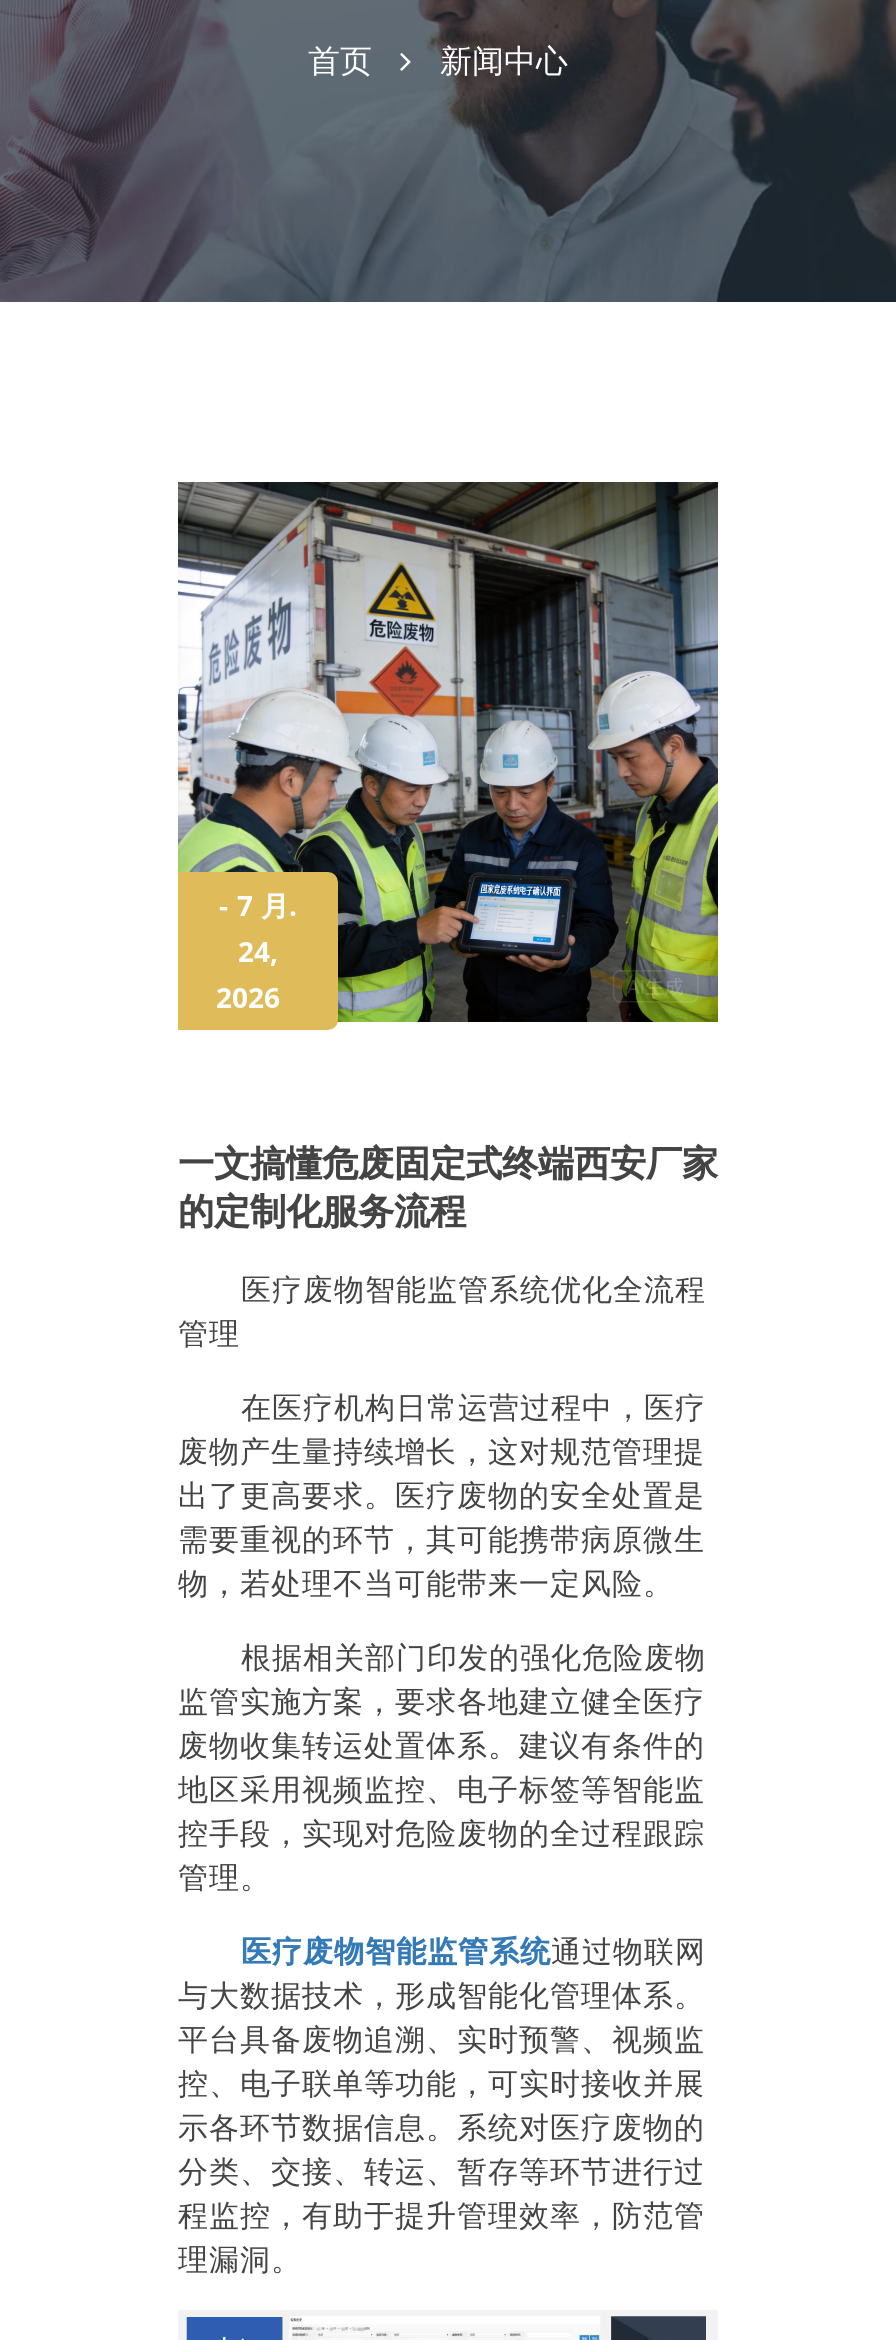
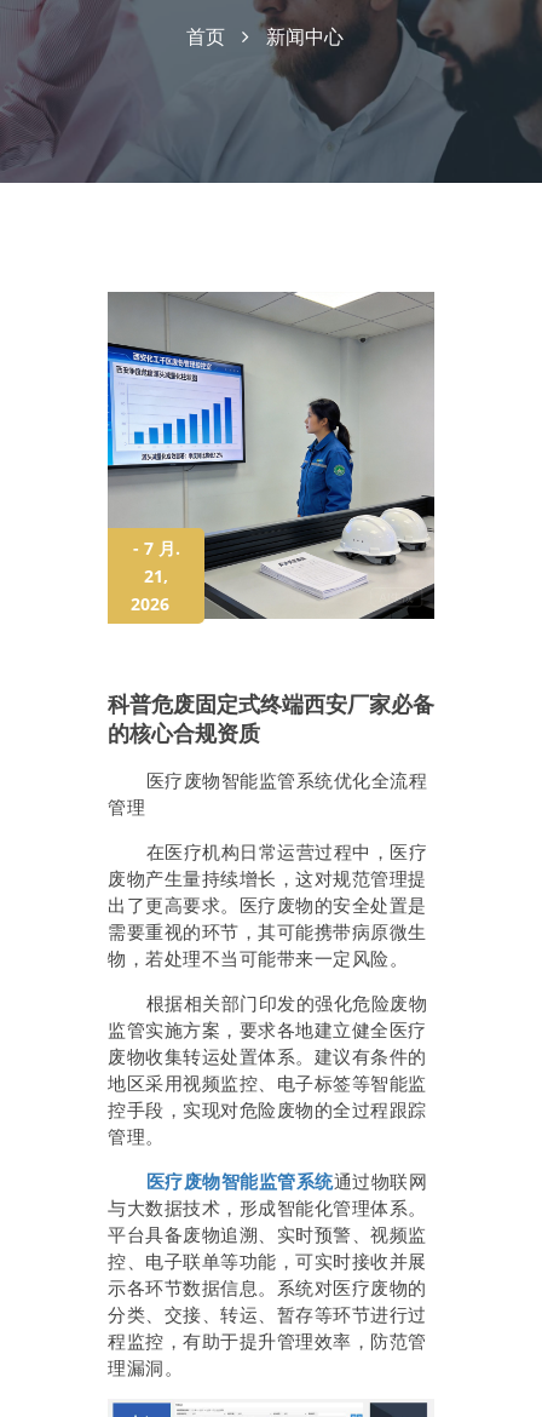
- [image]
- 24,
+ [image]
+ 21,

- 一文搞懂危废固定式终端西安厂家
- 的定制化服务流程
+ 科普危废固定式终端西安厂家必备
+ 的核心合规资质
